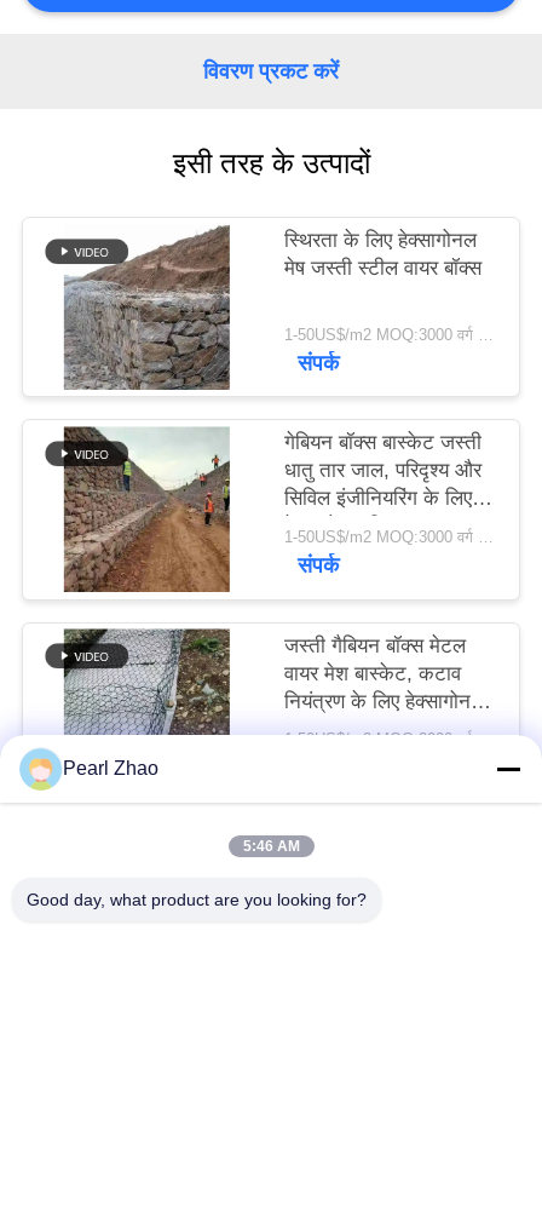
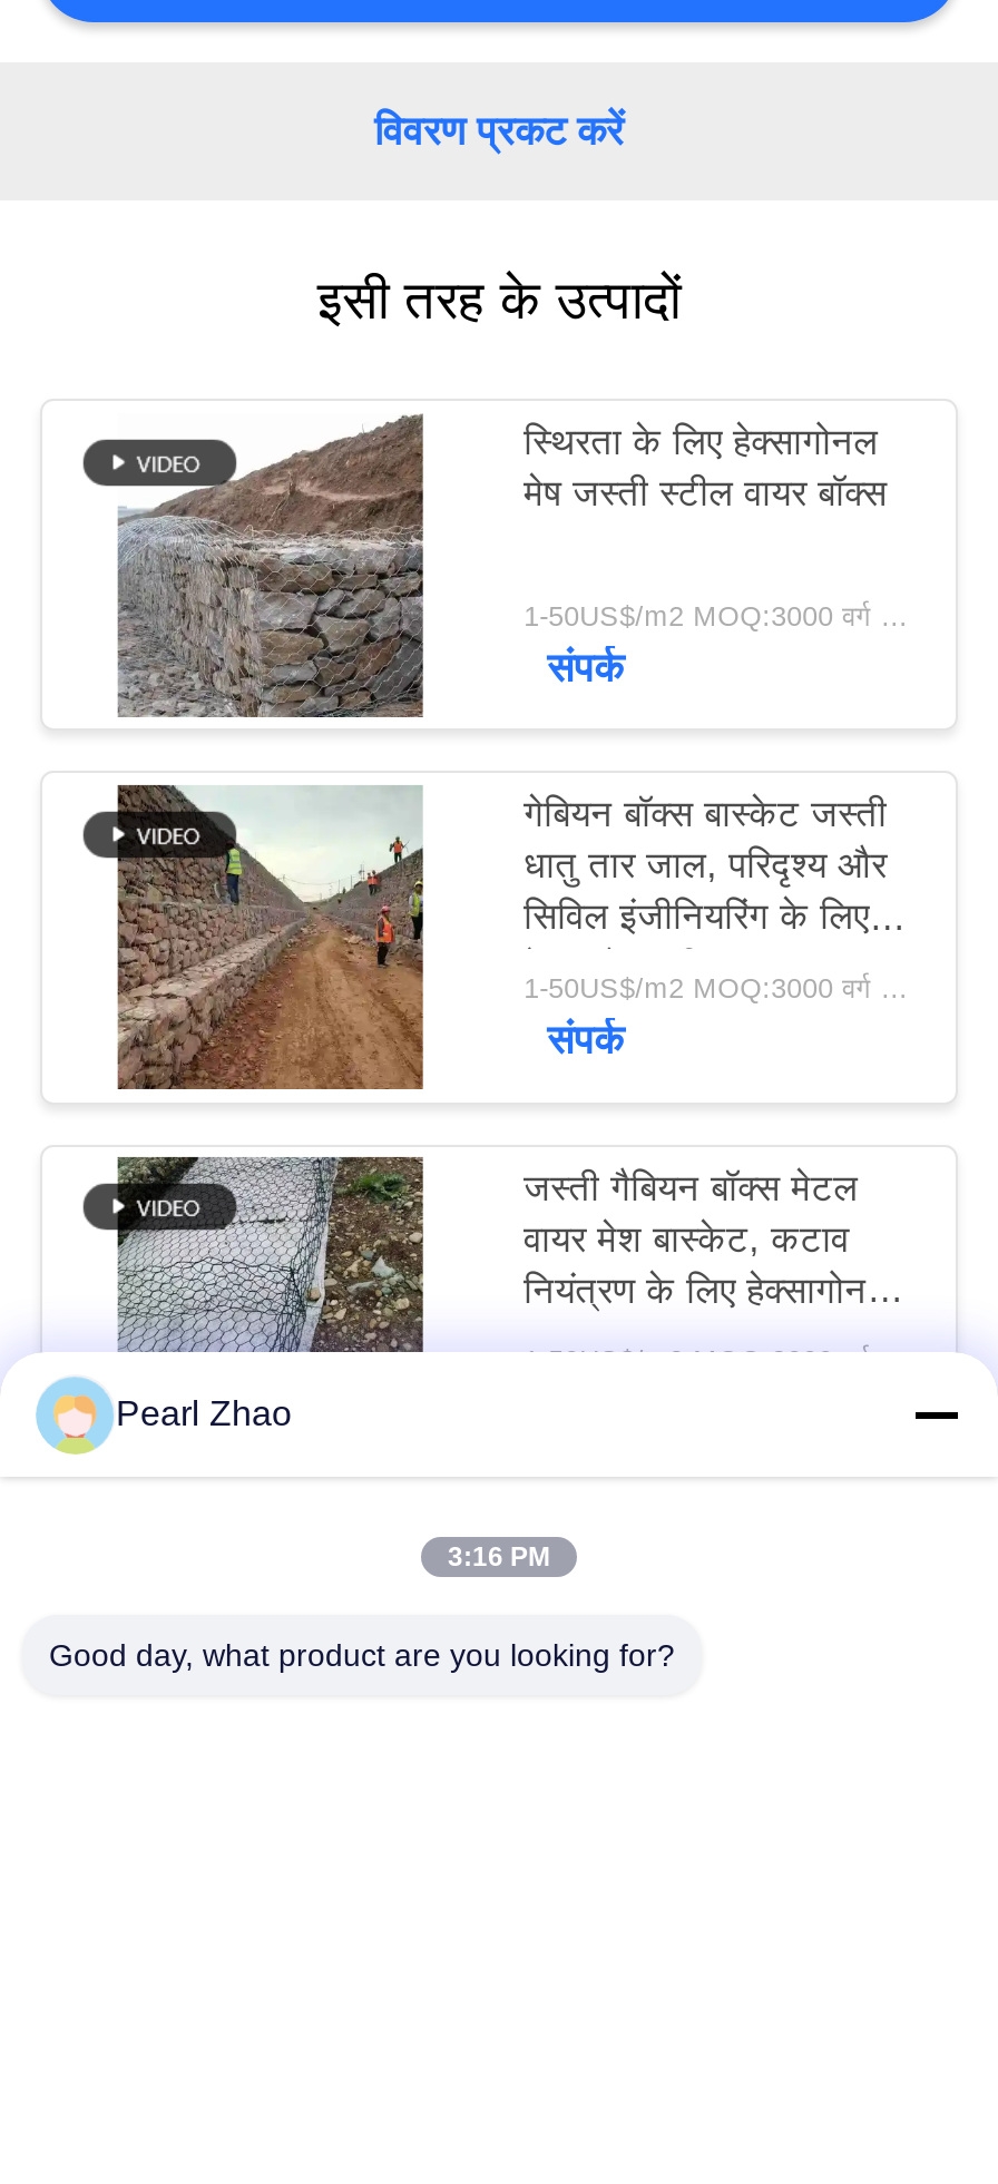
- 5:46 AM
+ 3:16 PM
